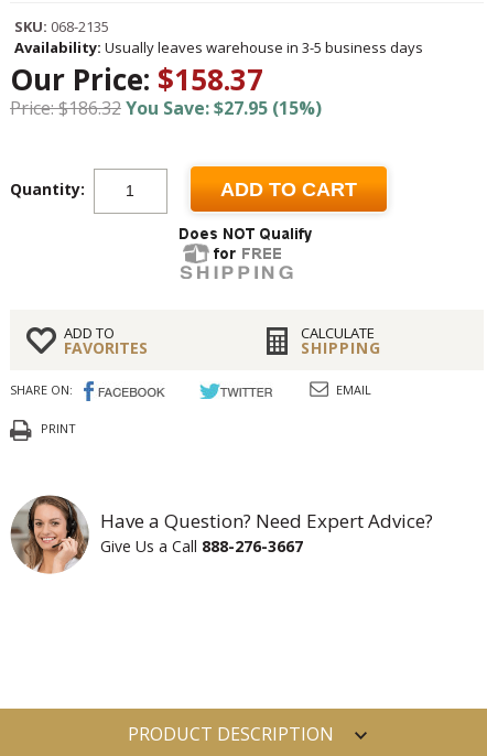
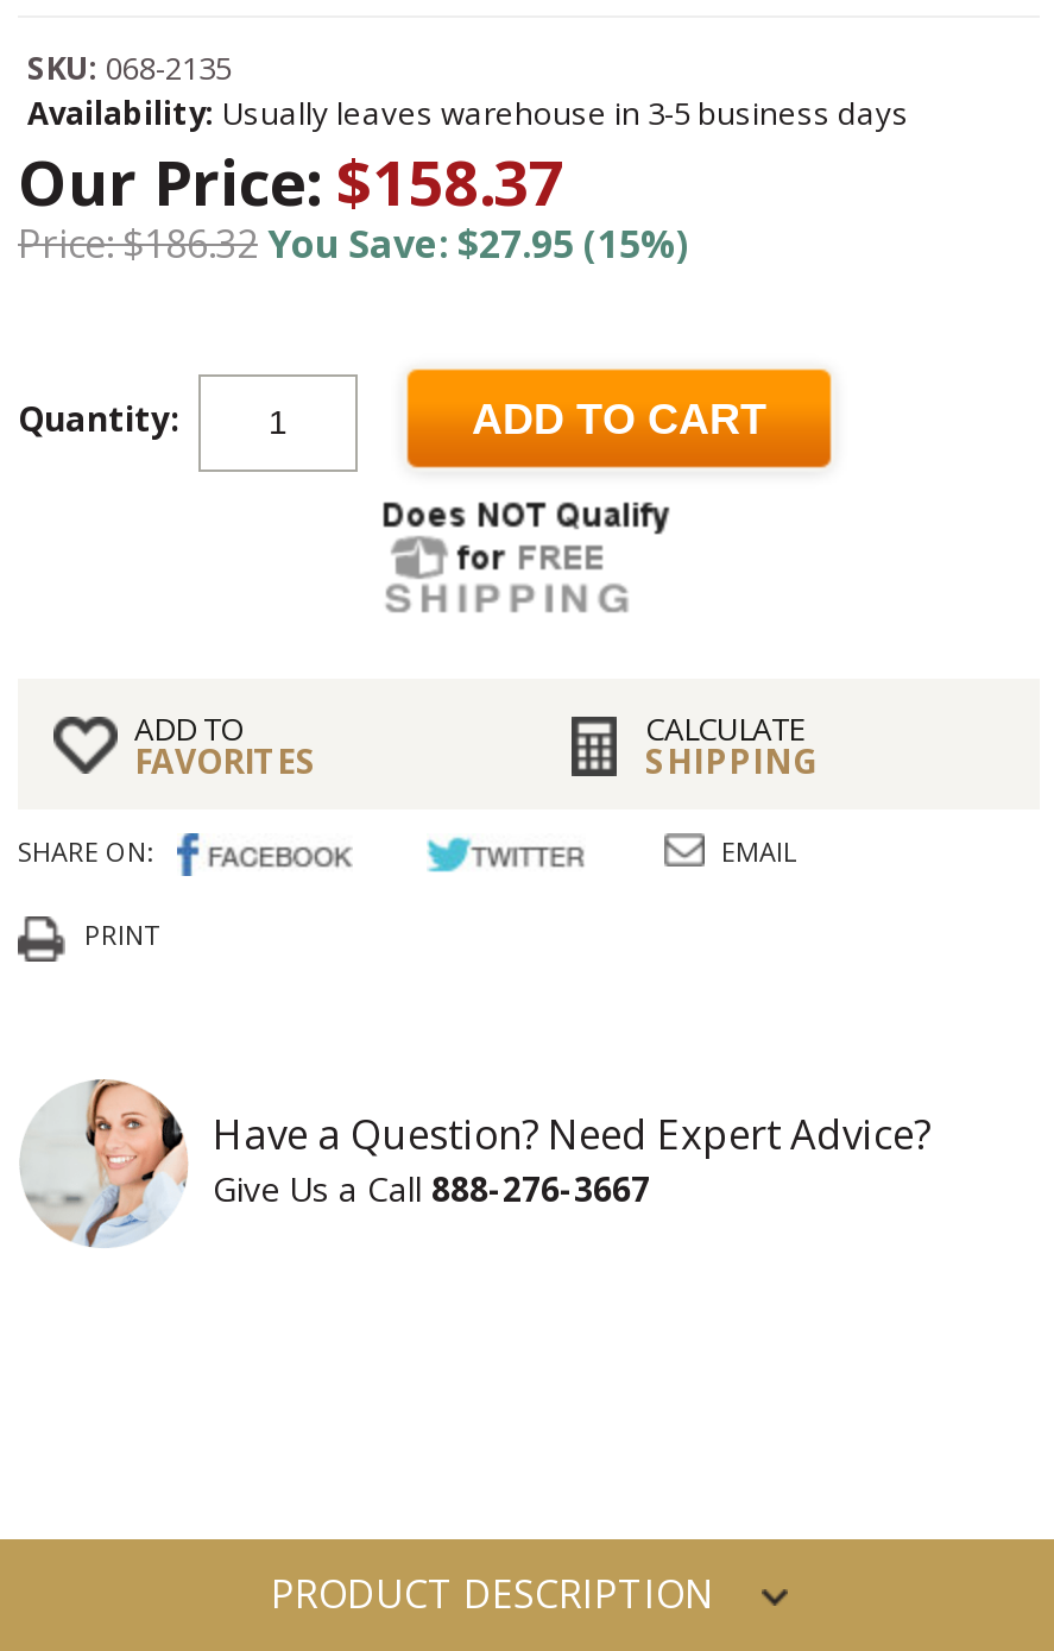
- [image]
+ [image]
